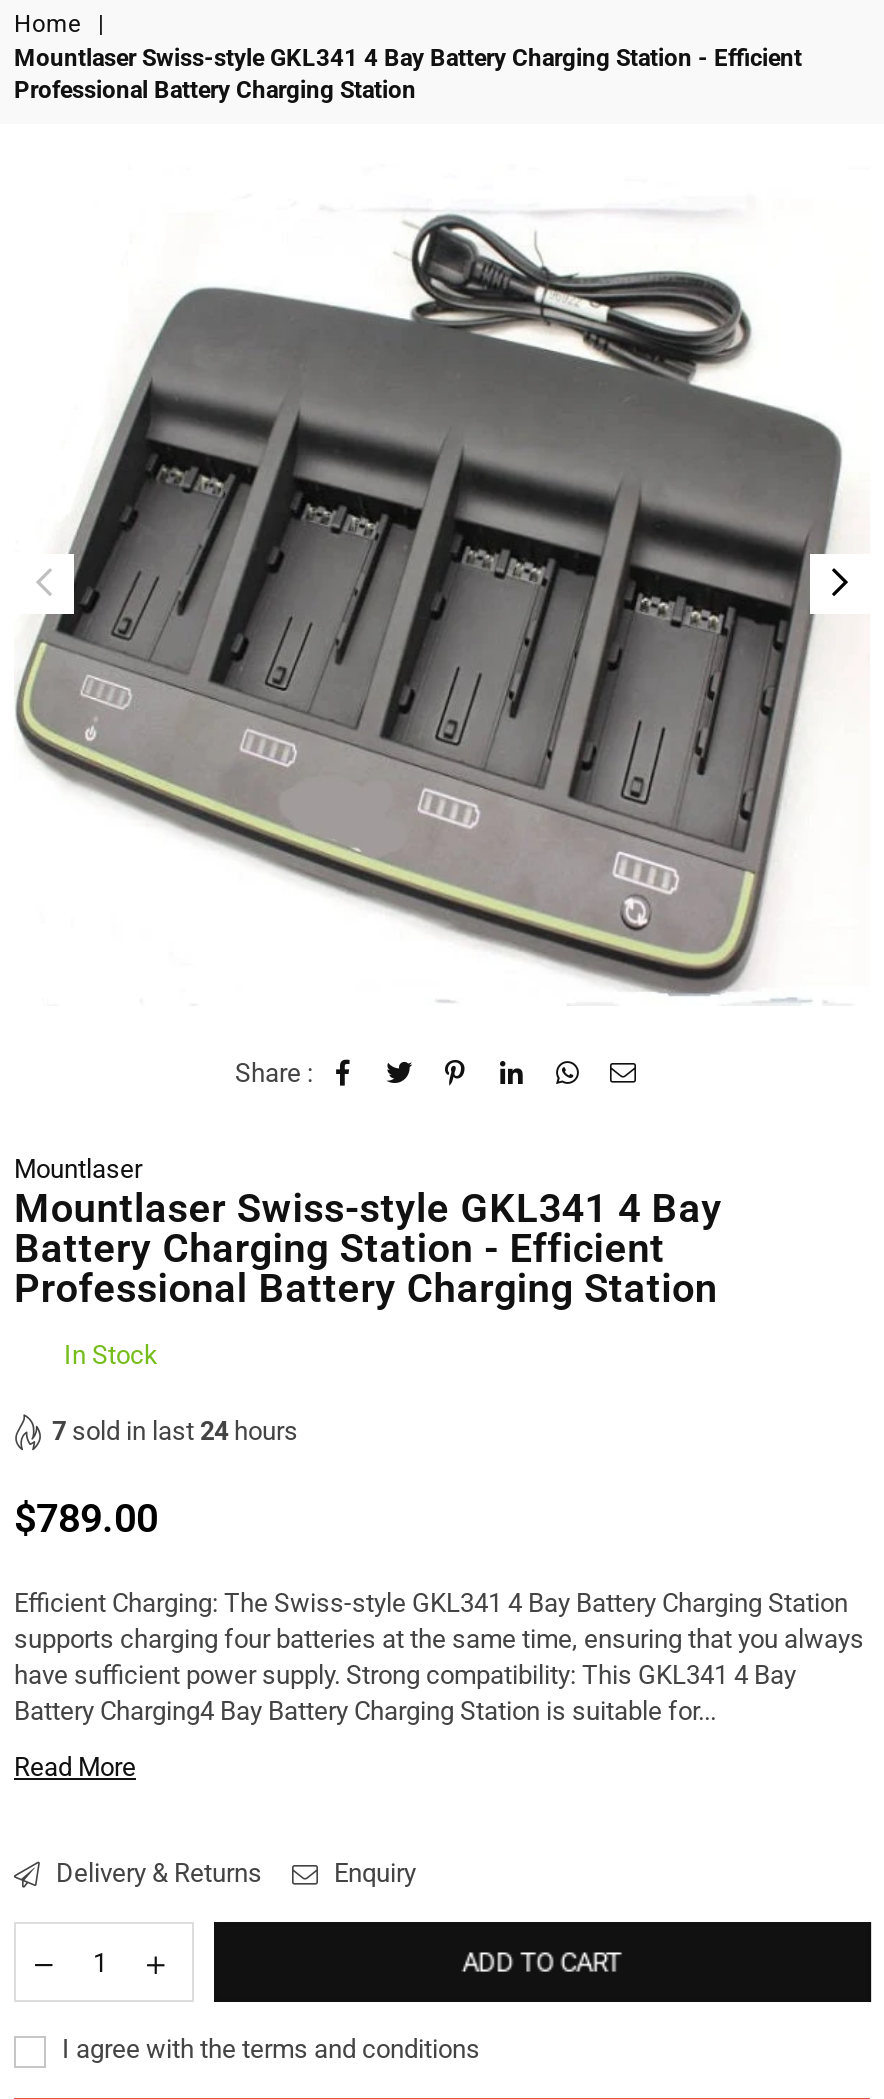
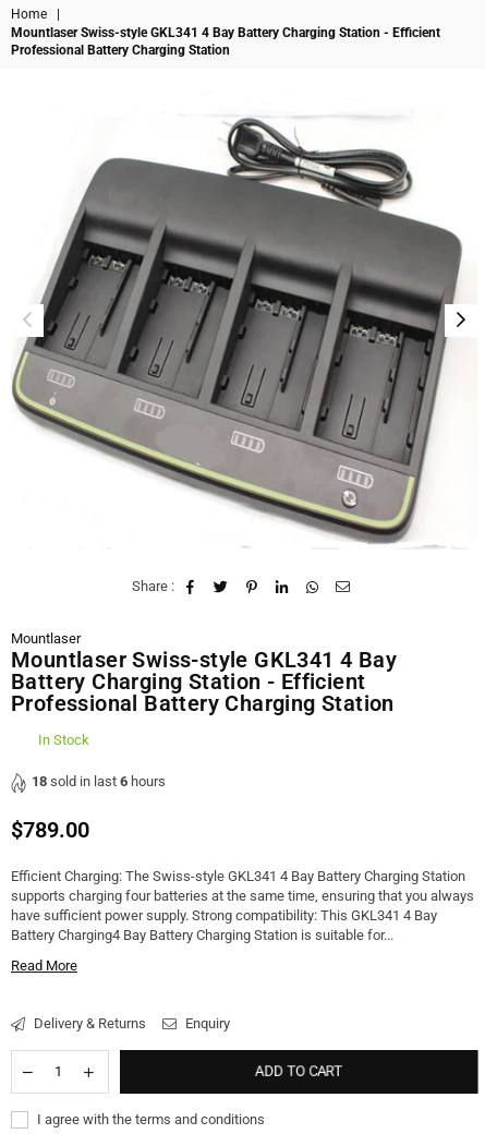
- 7 sold in last 24 hours
+ 18 sold in last 6 hours
